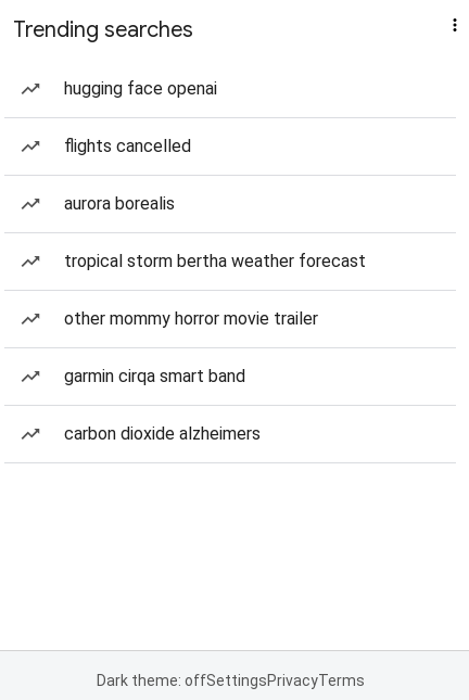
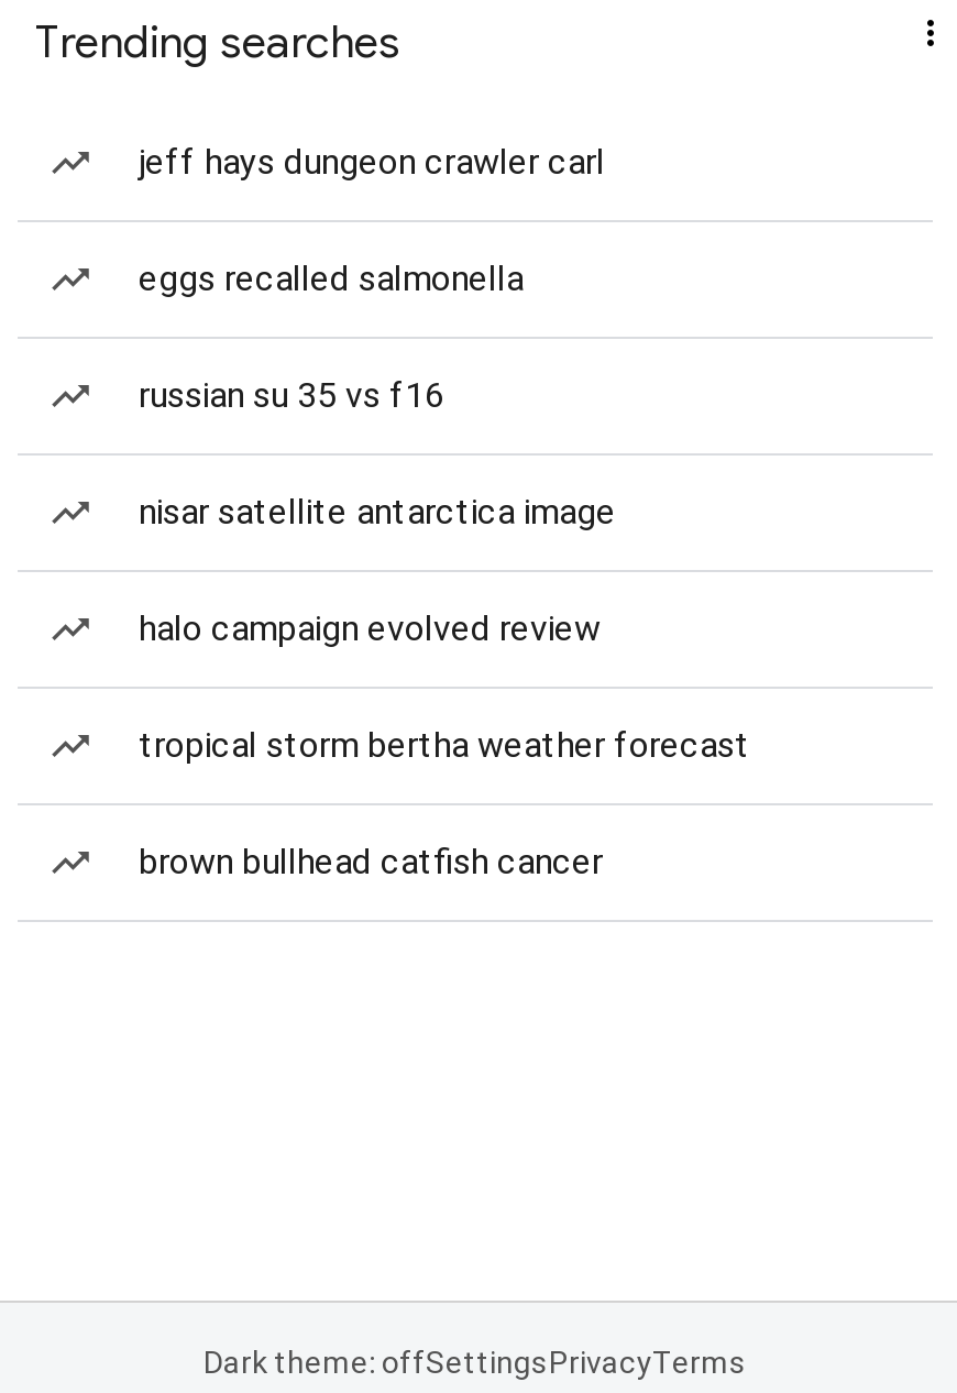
- hugging face openai
- flights cancelled
- aurora borealis
+ jeff hays dungeon crawler carl
+ eggs recalled salmonella
+ russian su 35 vs f16
+ nisar satellite antarctica image
+ halo campaign evolved review

moved down: tropical storm bertha weather forecast

- other mommy horror movie trailer
- garmin cirqa smart band
- carbon dioxide alzheimers
+ brown bullhead catfish cancer
